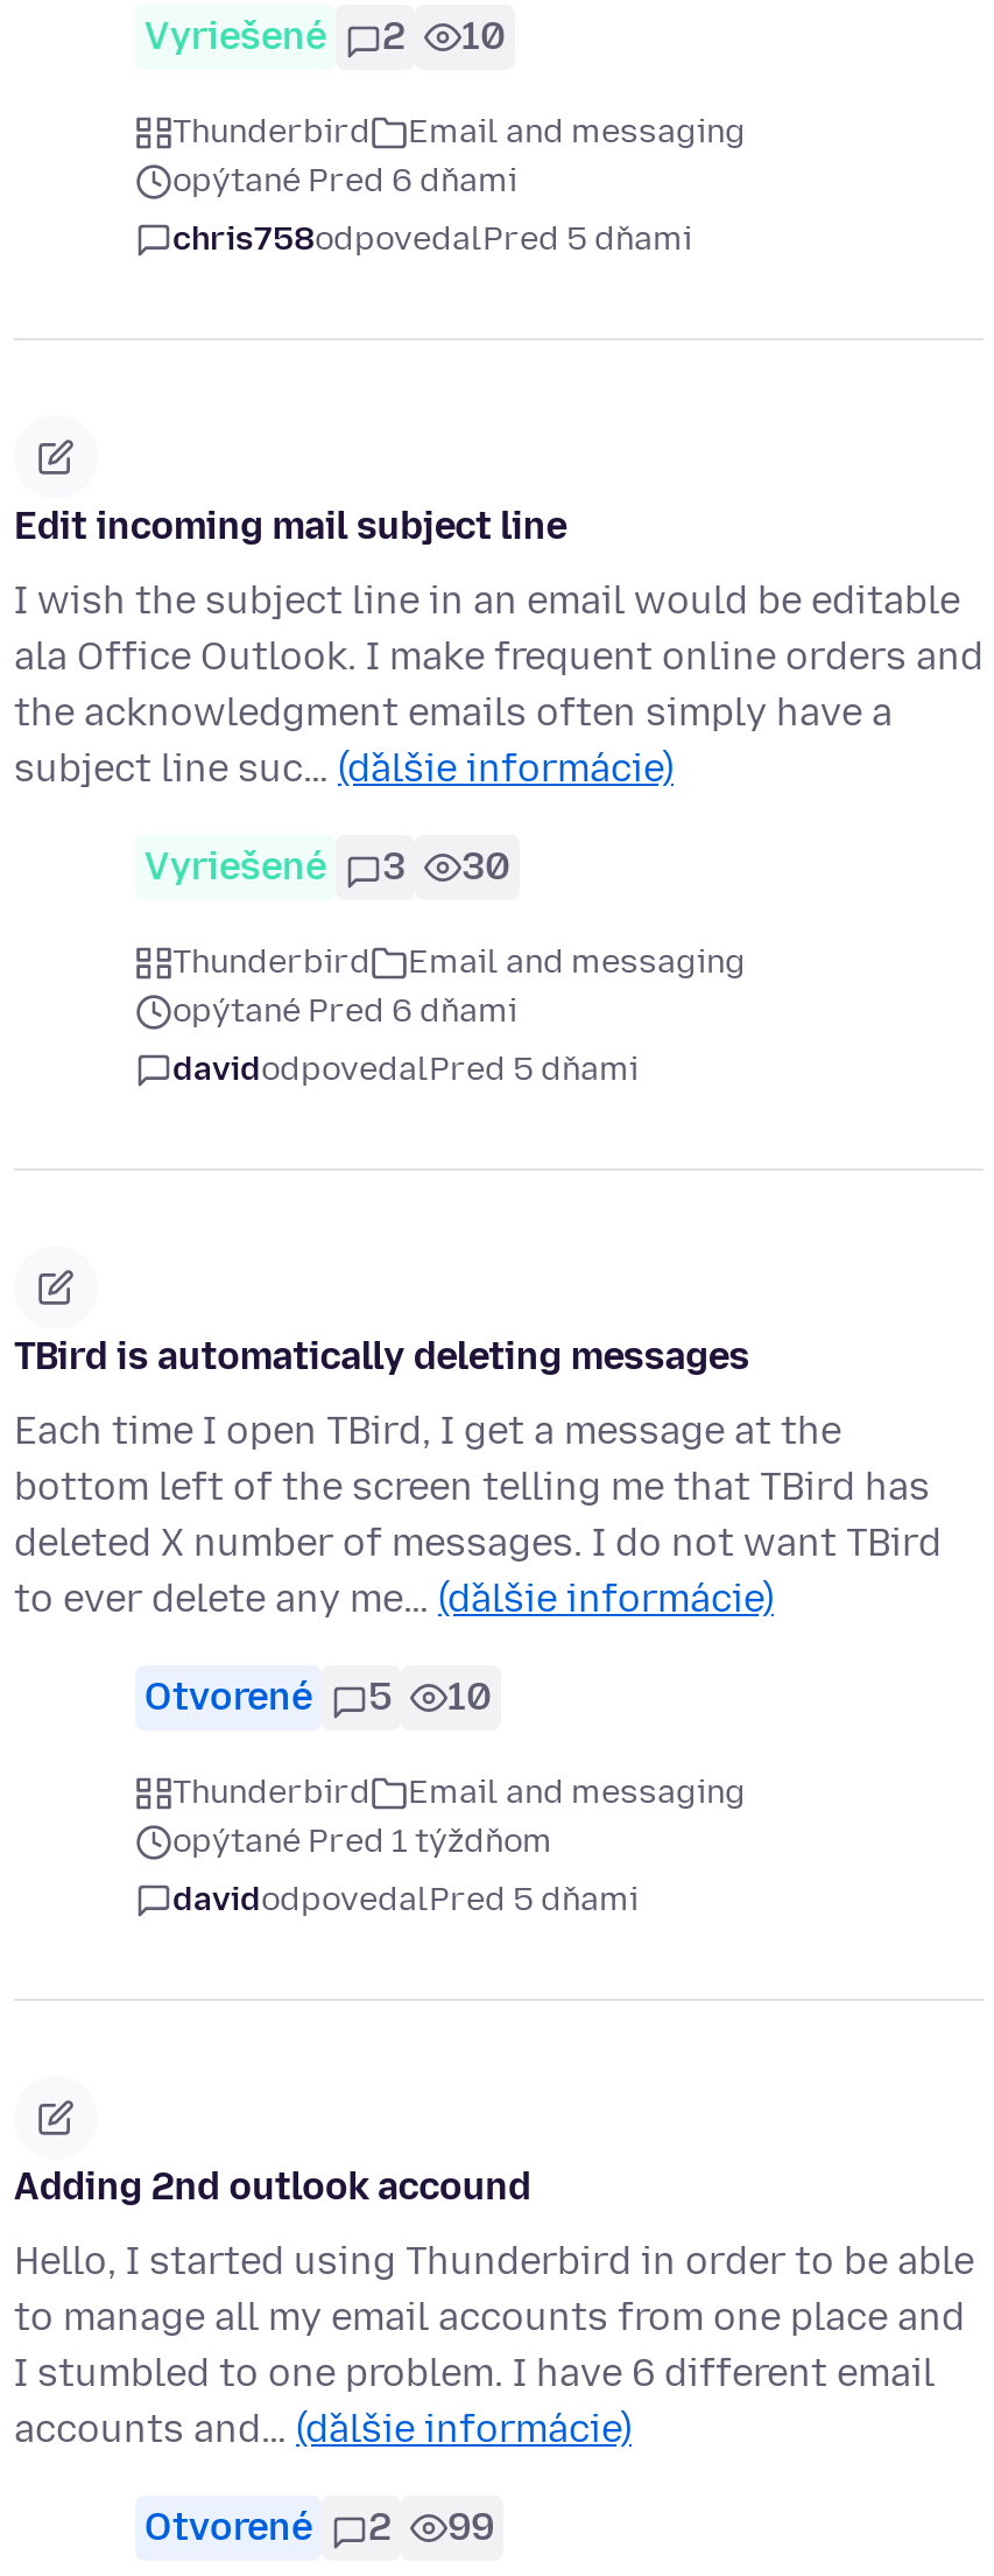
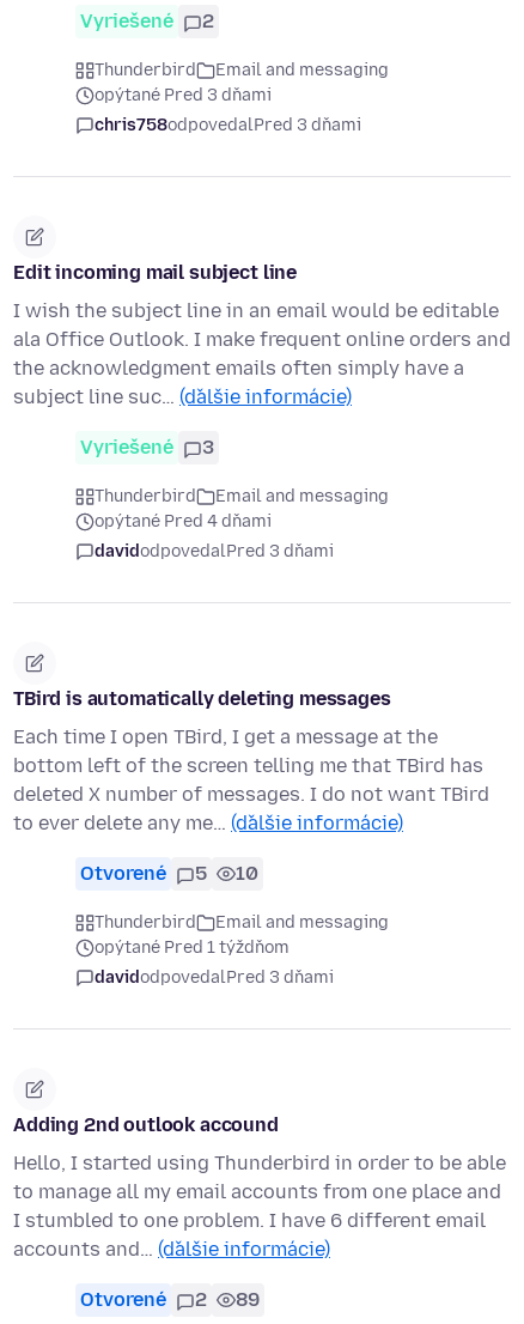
- 10

- opýtané Pred 6 dňami
+ opýtané Pred 3 dňami

- chris758odpovedalPred 5 dňami
+ chris758odpovedalPred 3 dňami

- 30

- opýtané Pred 6 dňami
+ opýtané Pred 4 dňami

- davidodpovedalPred 5 dňami
+ davidodpovedalPred 3 dňami

- davidodpovedalPred 5 dňami
+ davidodpovedalPred 3 dňami

- Otvorené 2 99
+ Otvorené 2 89
